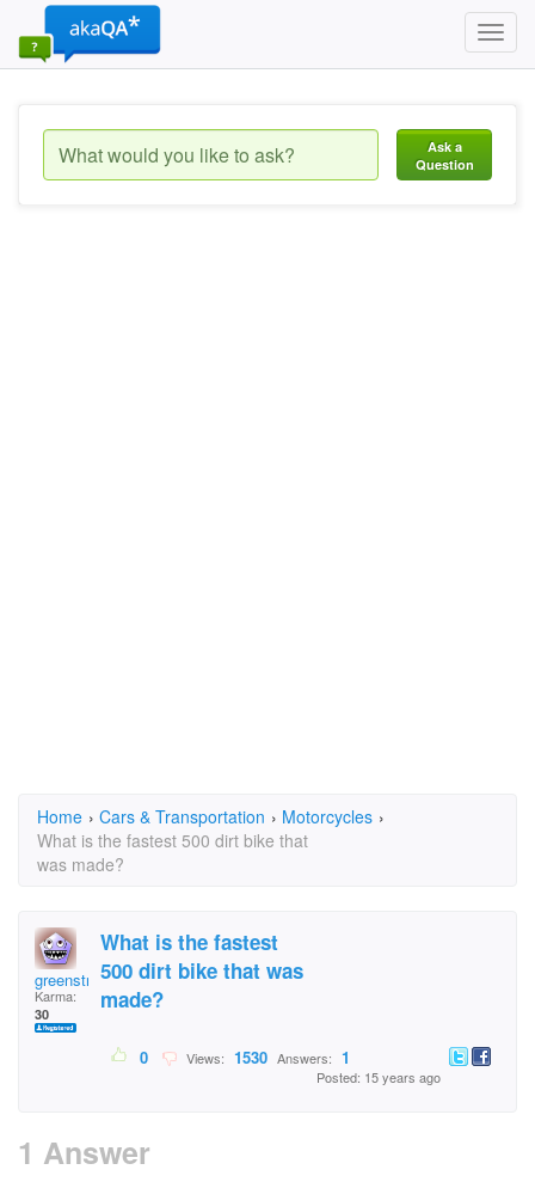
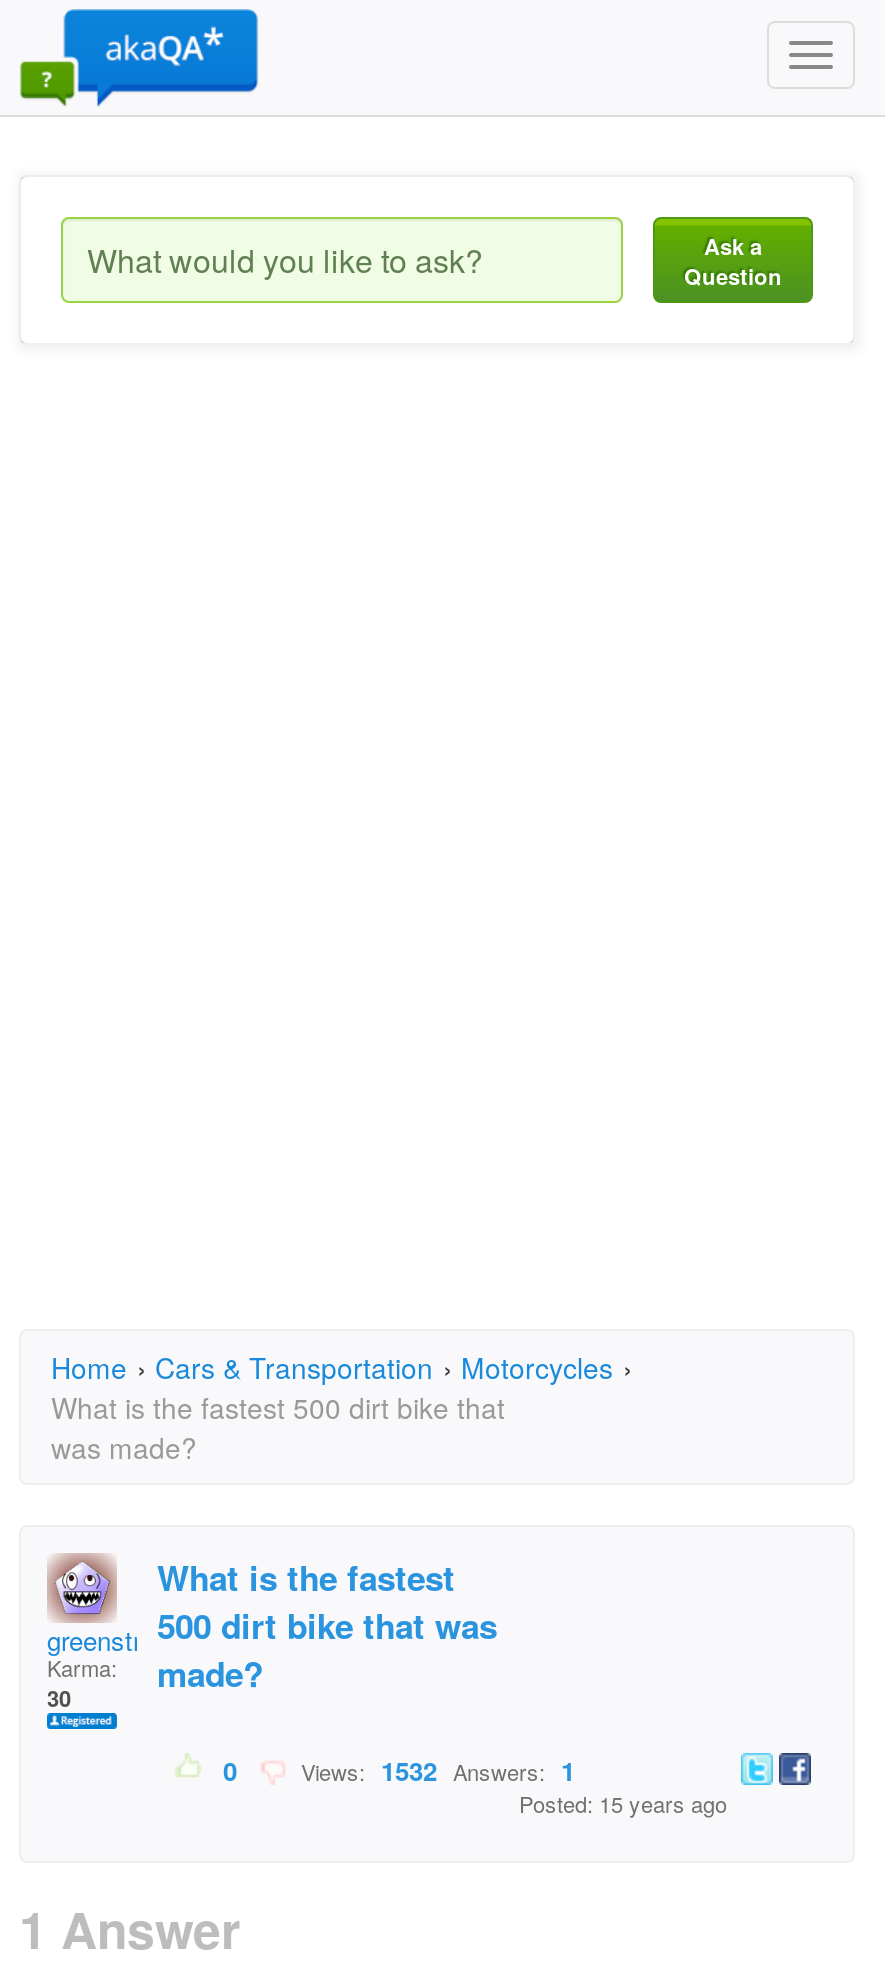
- Views: 1530 Answers: 1
+ Views: 1532 Answers: 1
